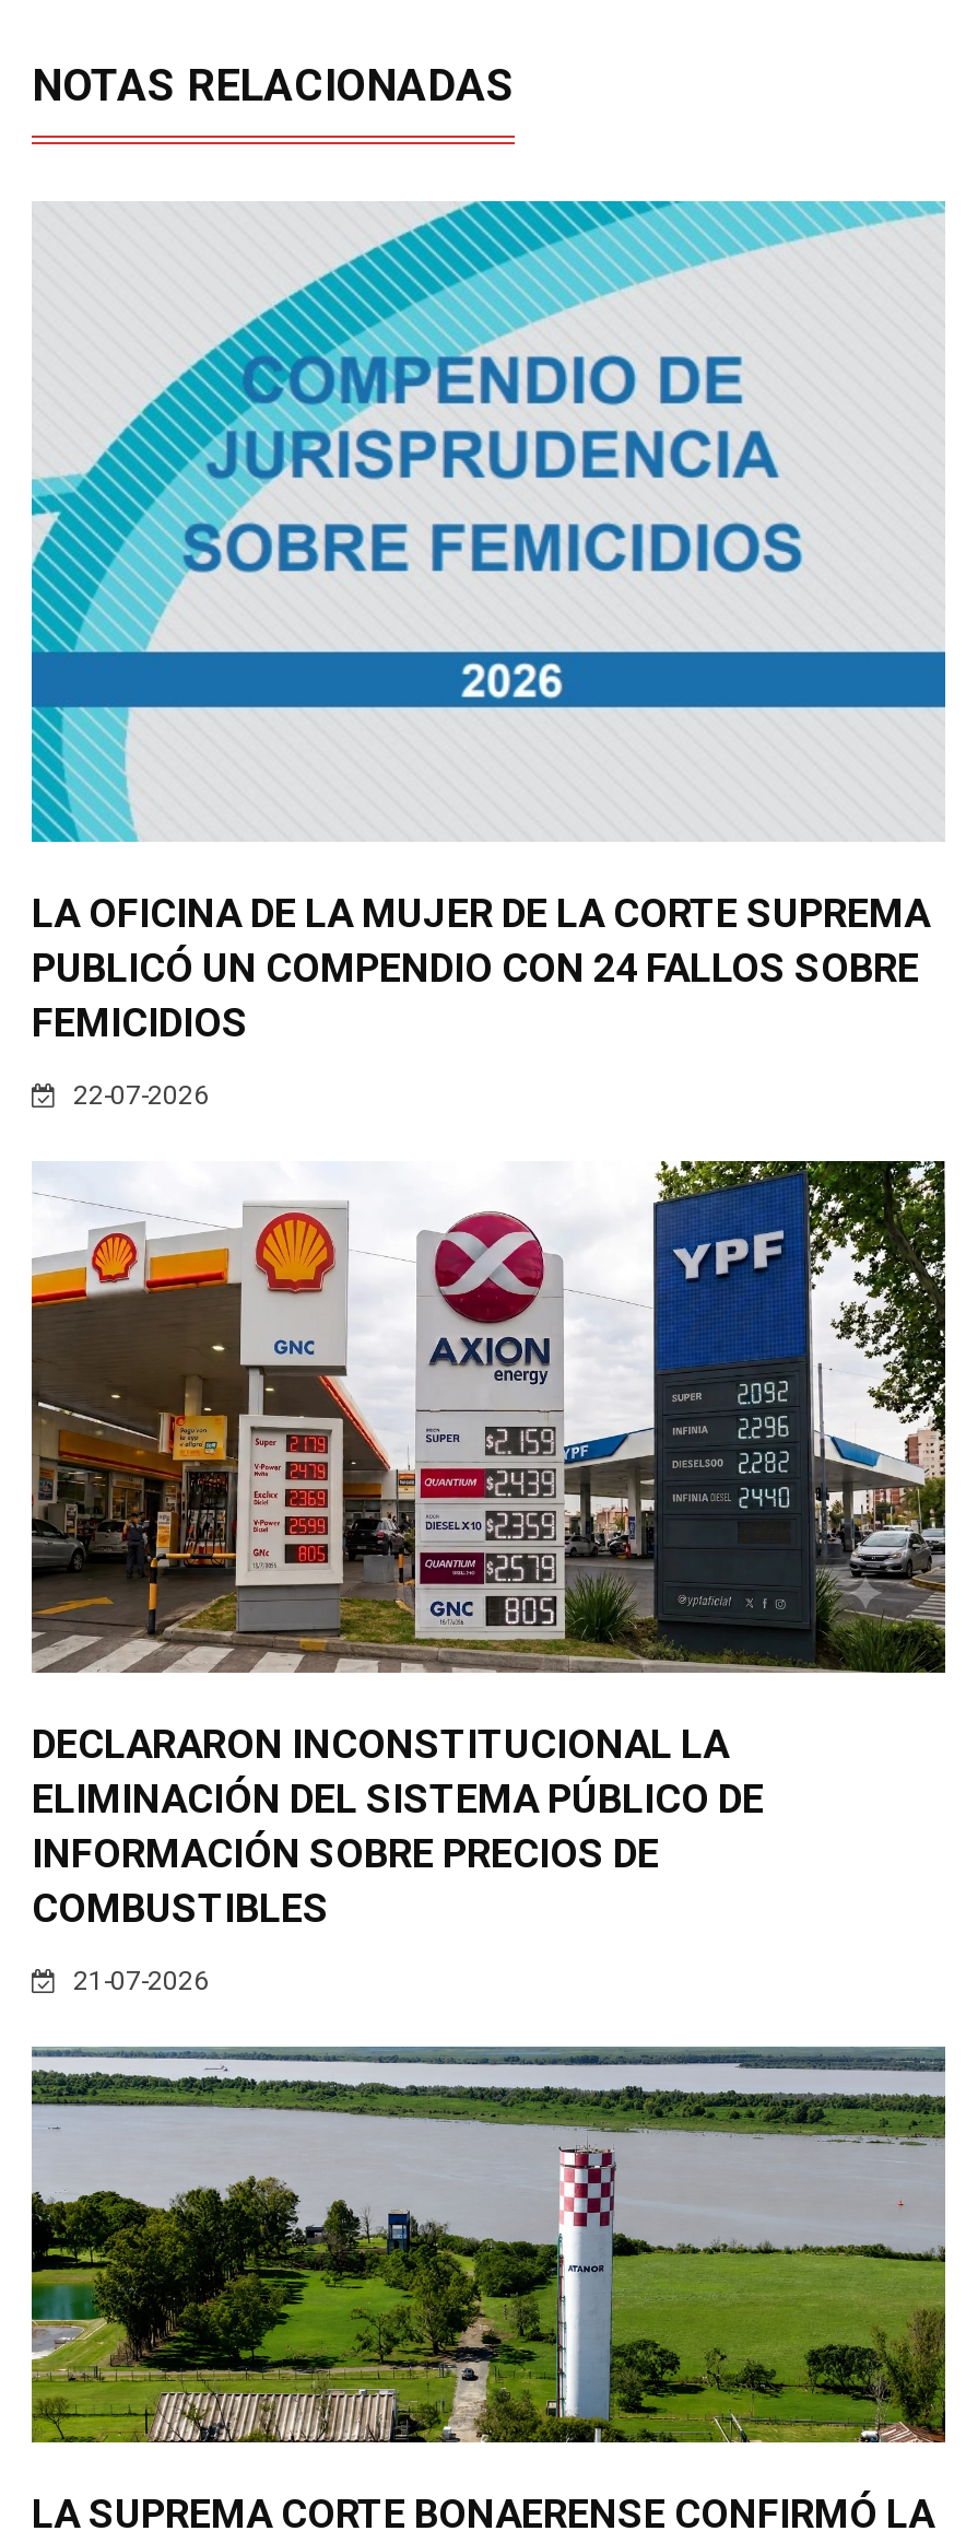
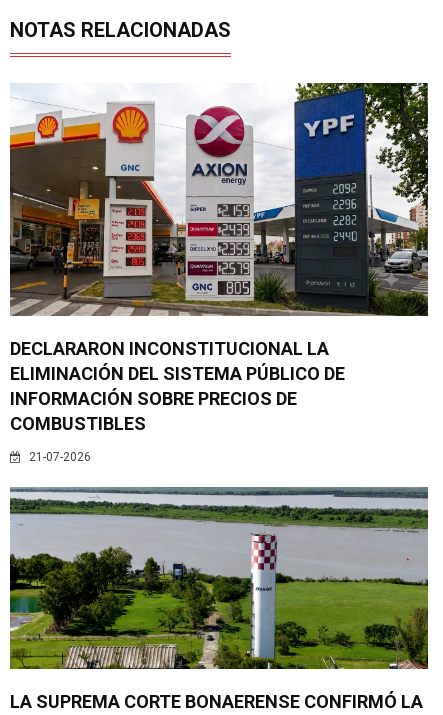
- [image]
- LA OFICINA DE LA MUJER DE LA CORTE SUPREMA
- PUBLICÓ UN COMPENDIO CON 24 FALLOS SOBRE
- FEMICIDIOS
- 22-07-2026
